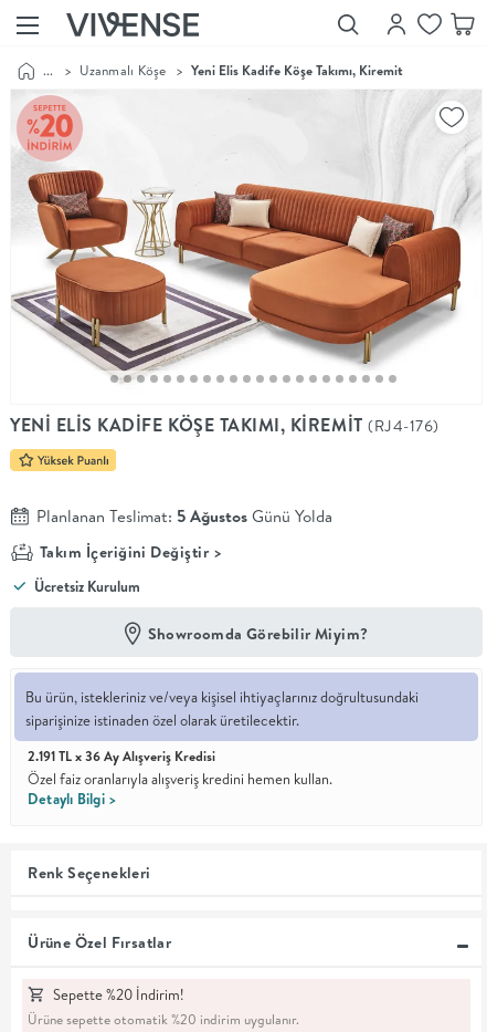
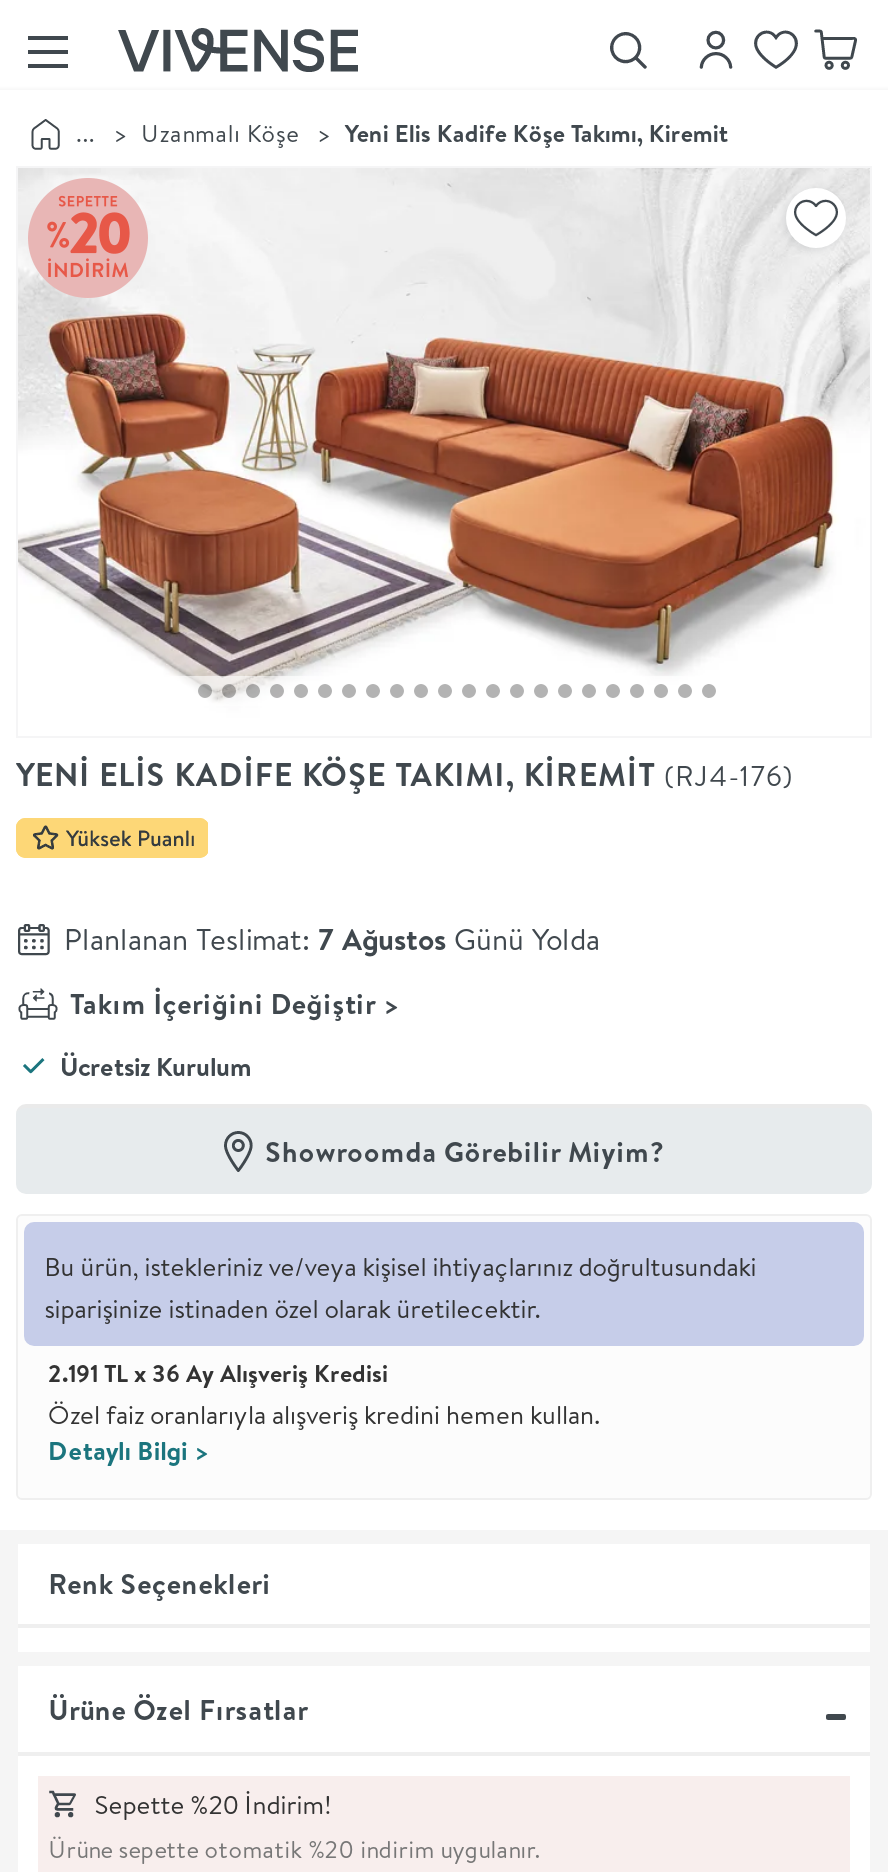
- Planlanan Teslimat: 5 Ağustos Günü Yolda
+ Planlanan Teslimat: 7 Ağustos Günü Yolda
